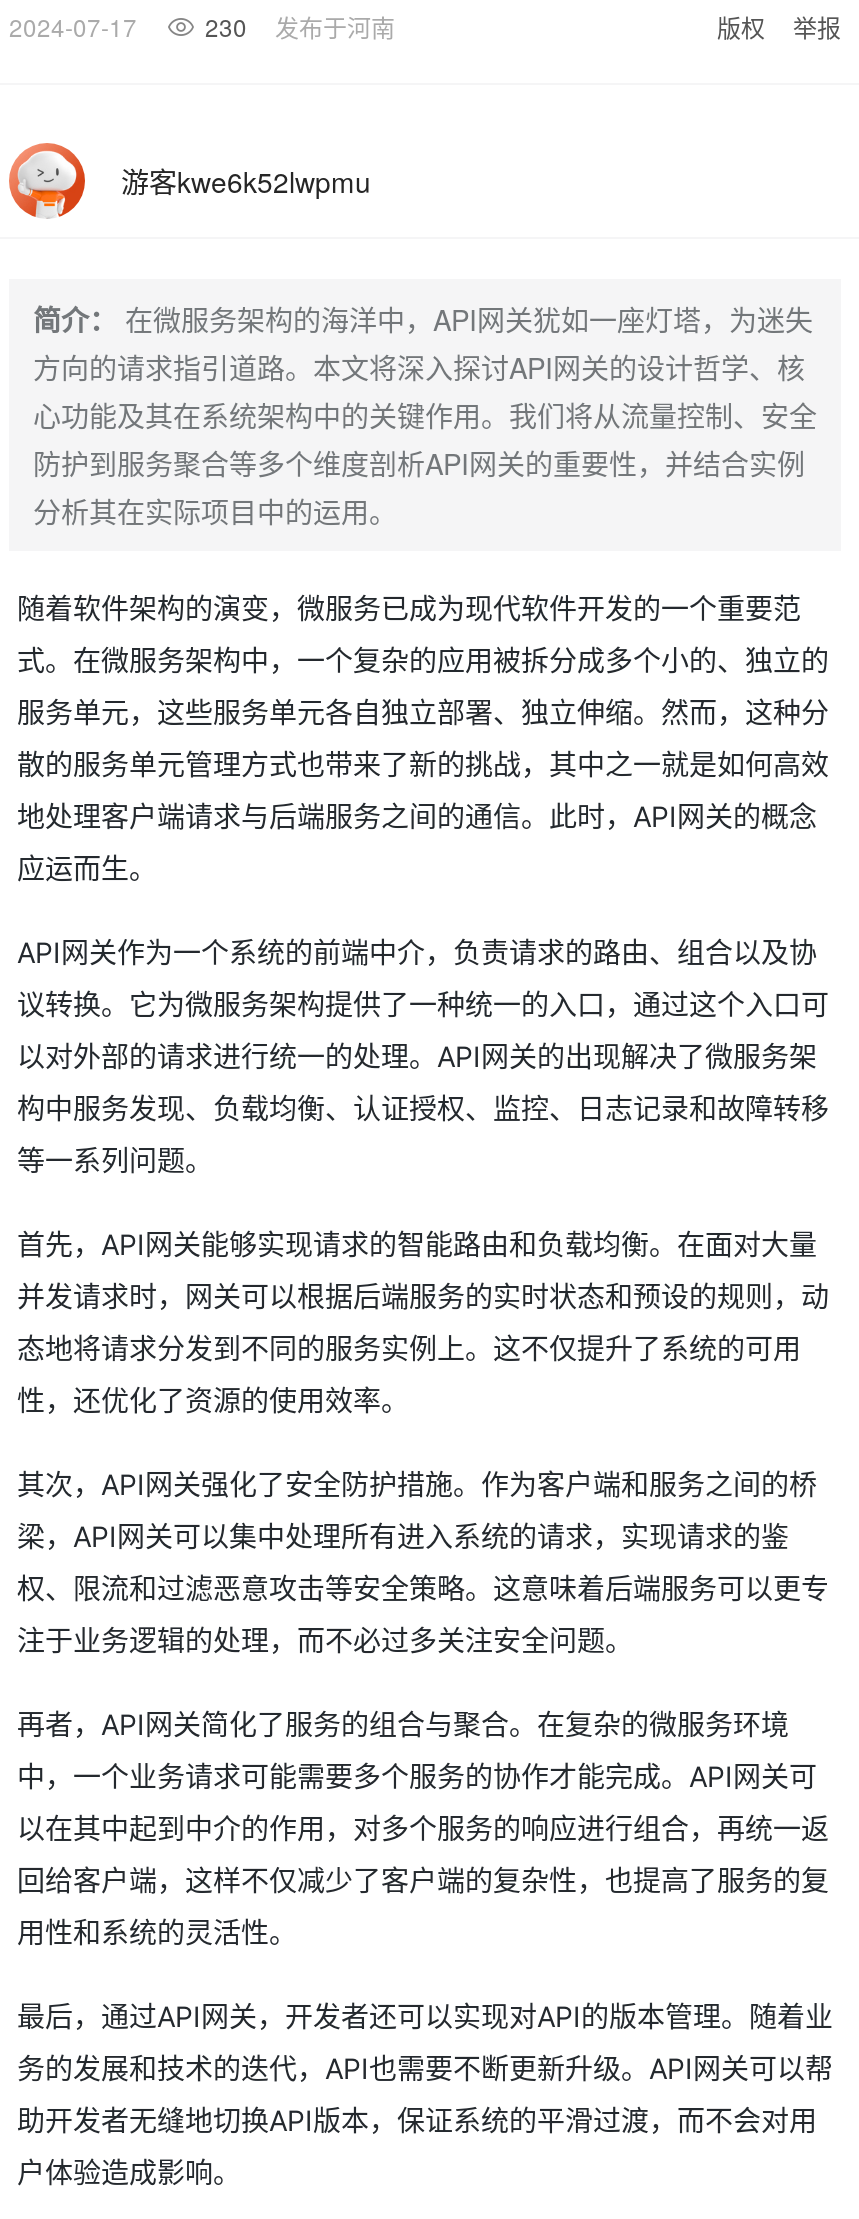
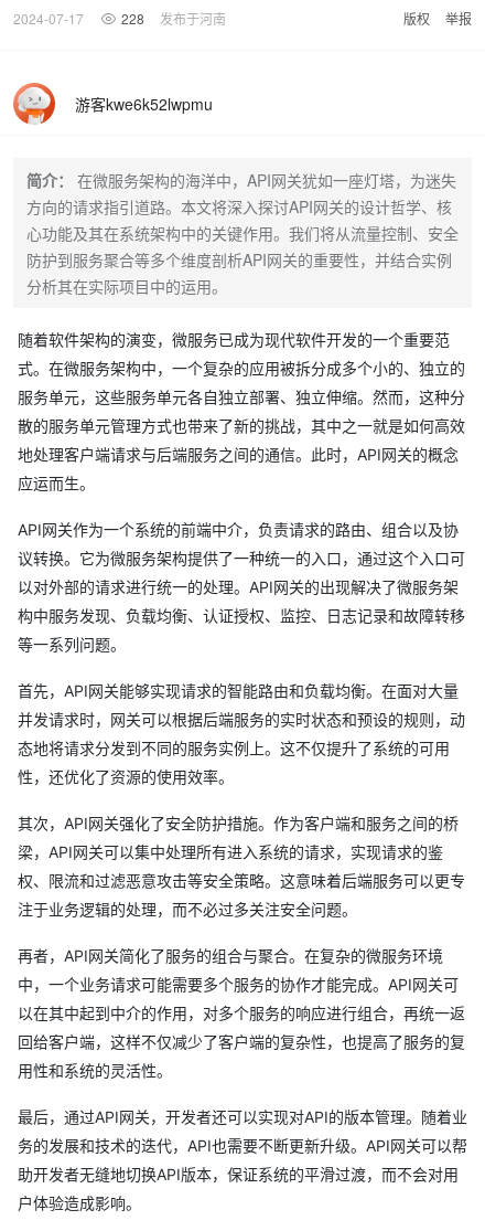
- 2024-07-17 230 发布于河南
+ 2024-07-17 228 发布于河南
